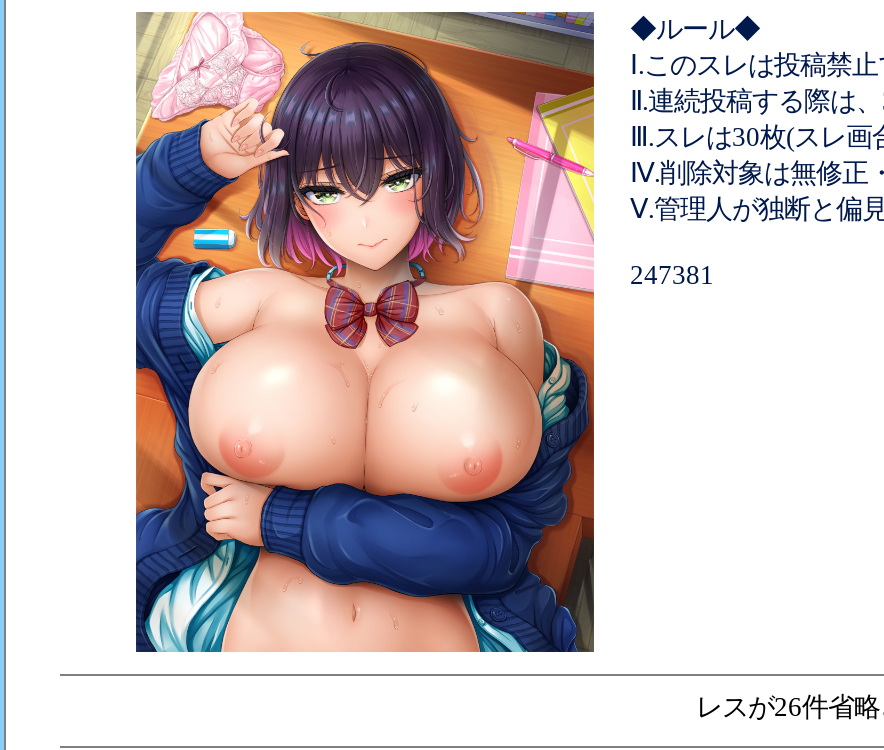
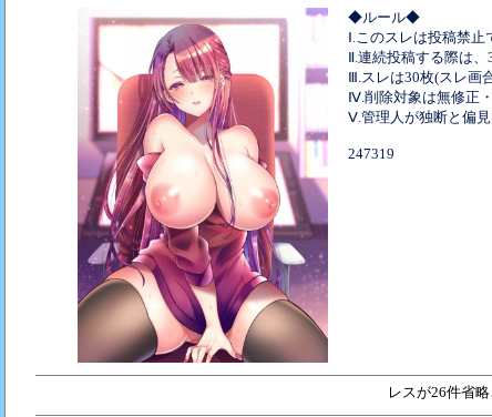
- [image]
- 247381
+ [image]
+ 247319
